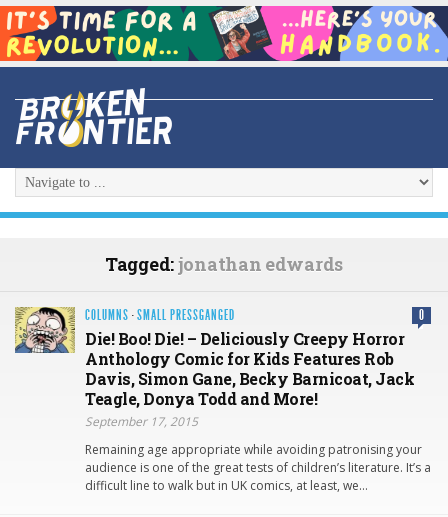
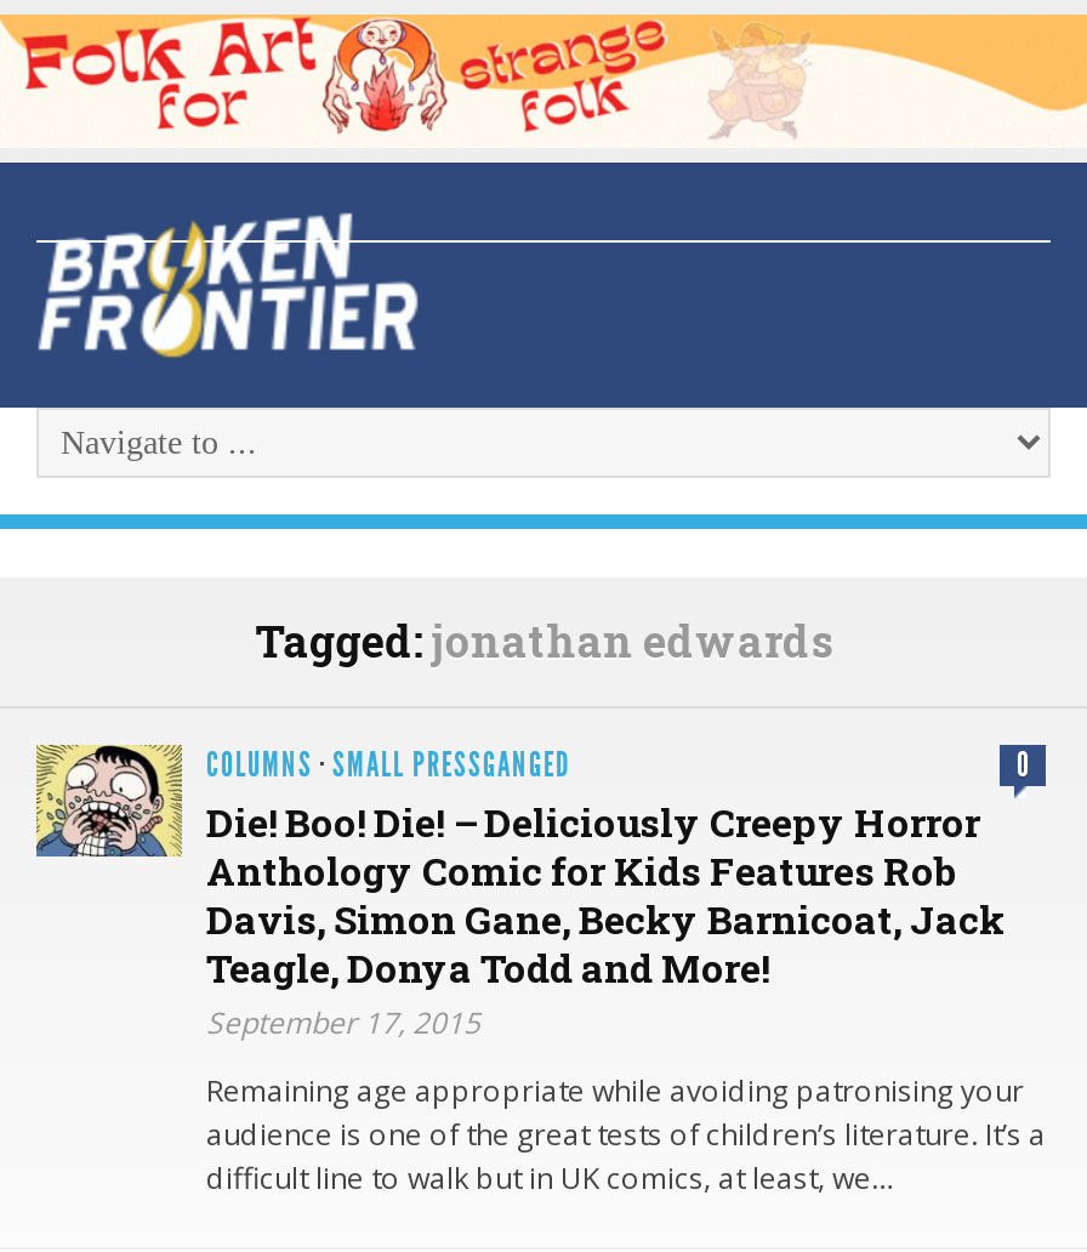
- [image]
+ [image]
